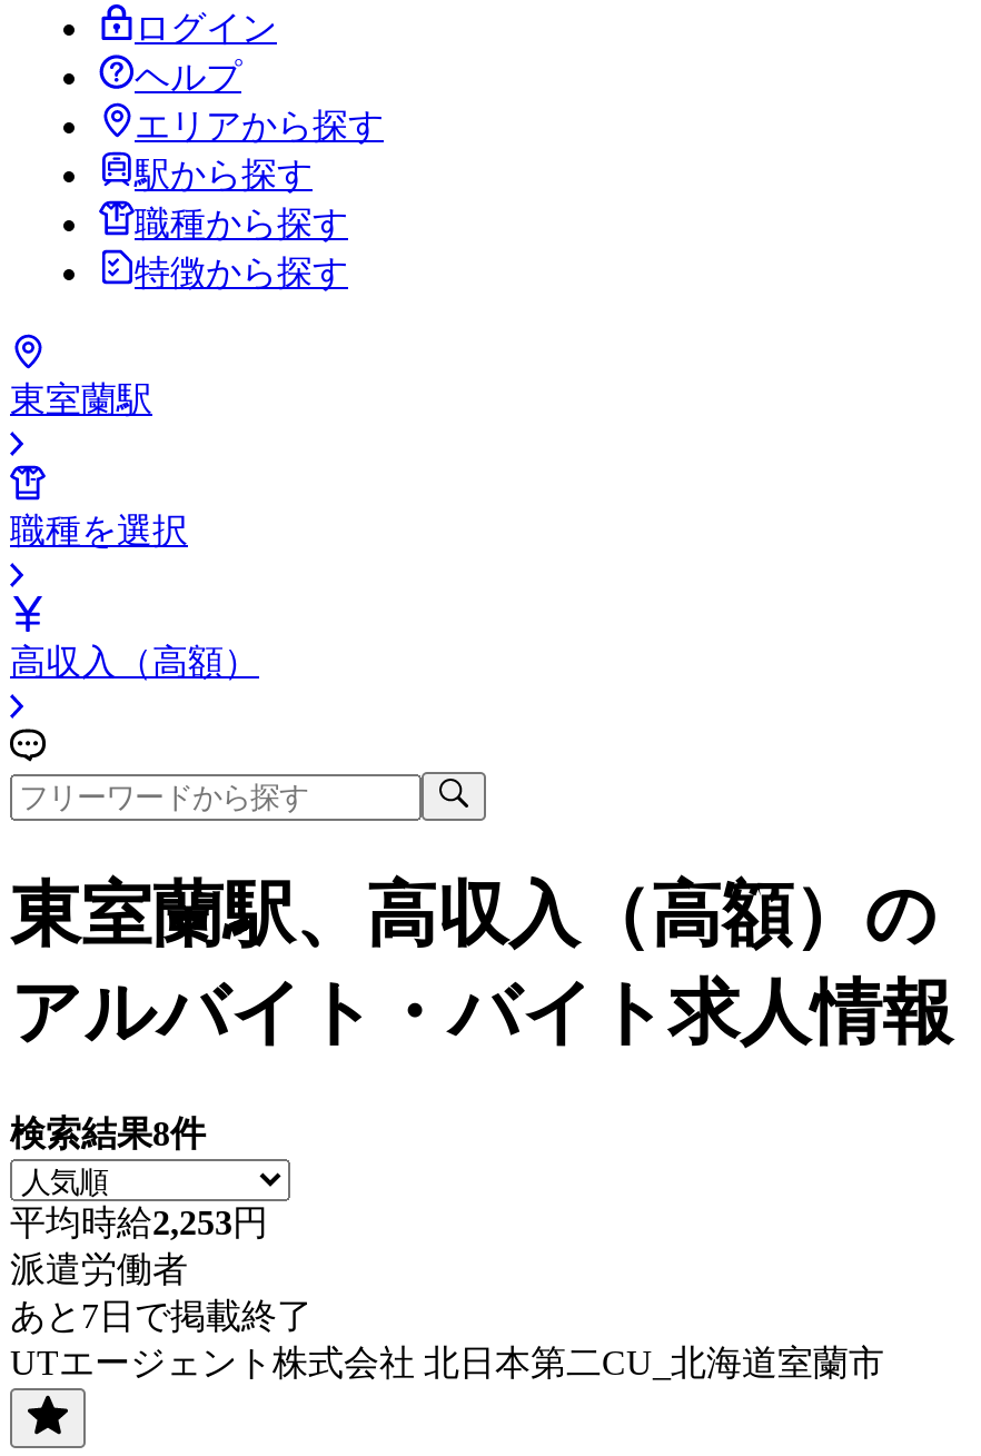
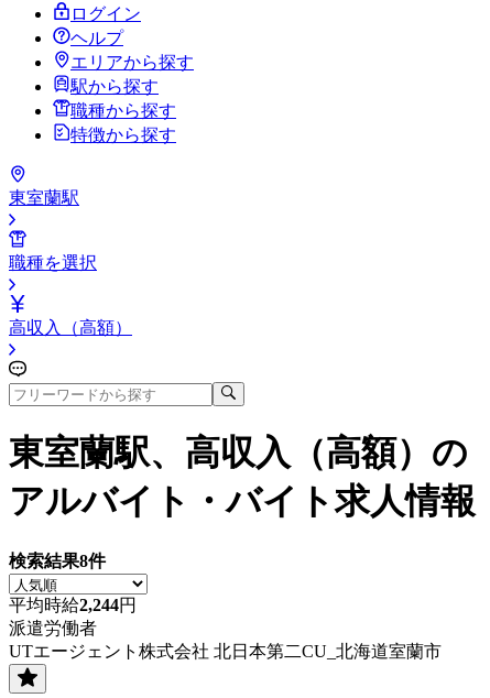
- 平均時給2,253円
+ 平均時給2,244円

- あと7日で掲載終了
